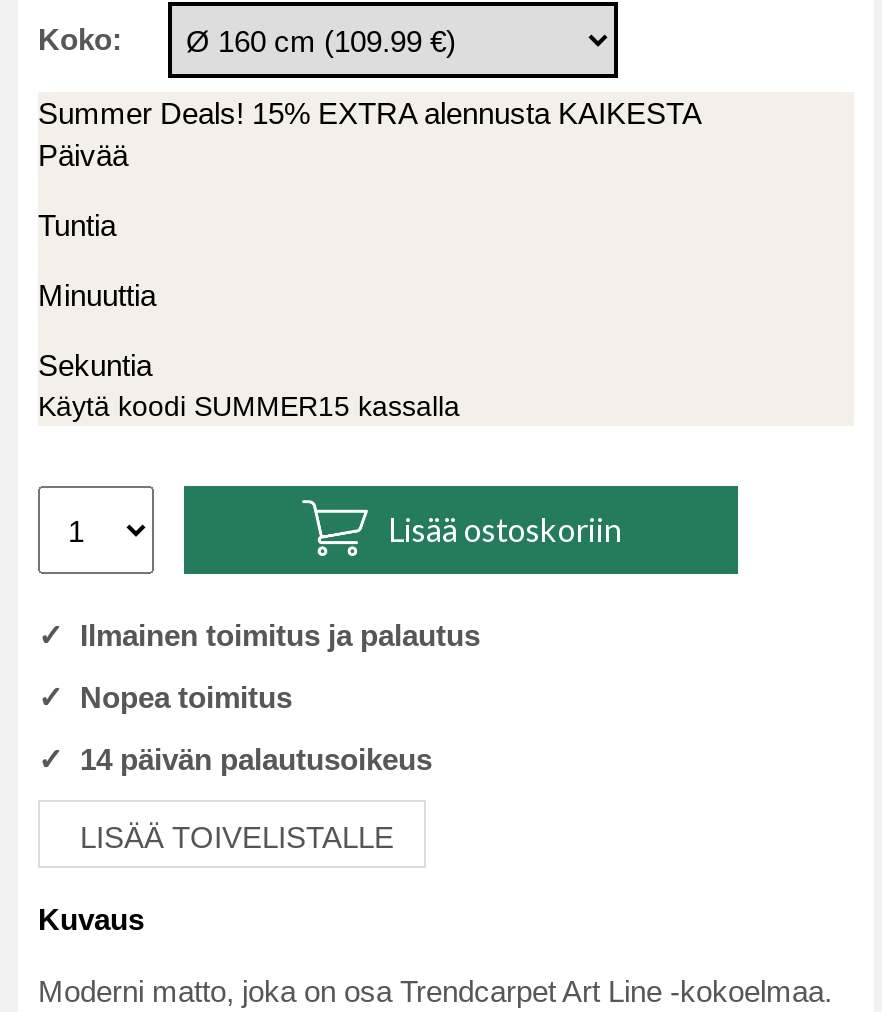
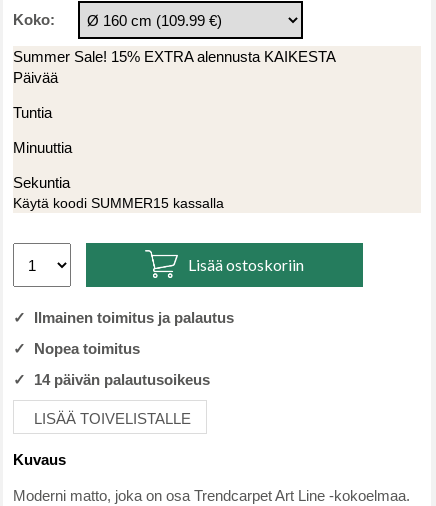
- Summer Deals! 15% EXTRA alennusta KAIKESTA
+ Summer Sale! 15% EXTRA alennusta KAIKESTA
